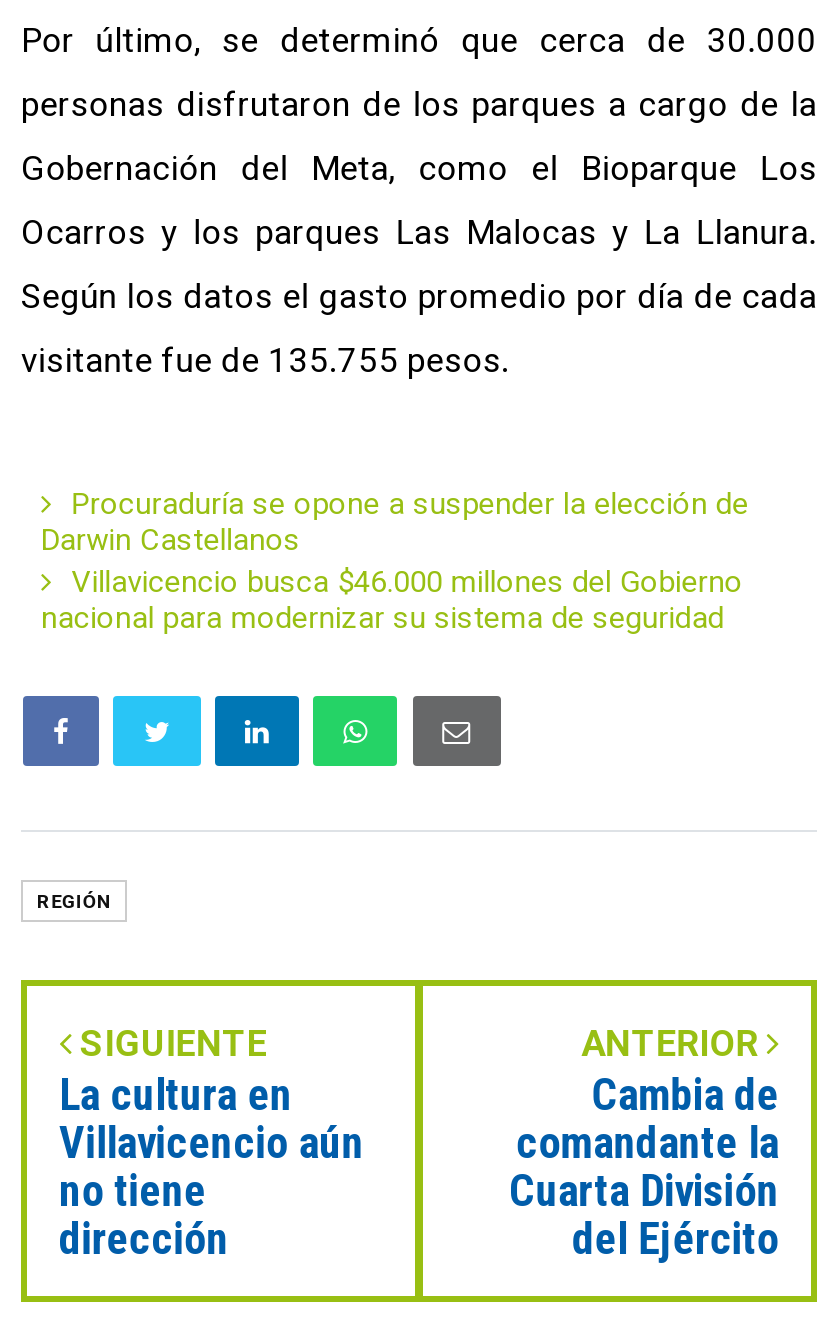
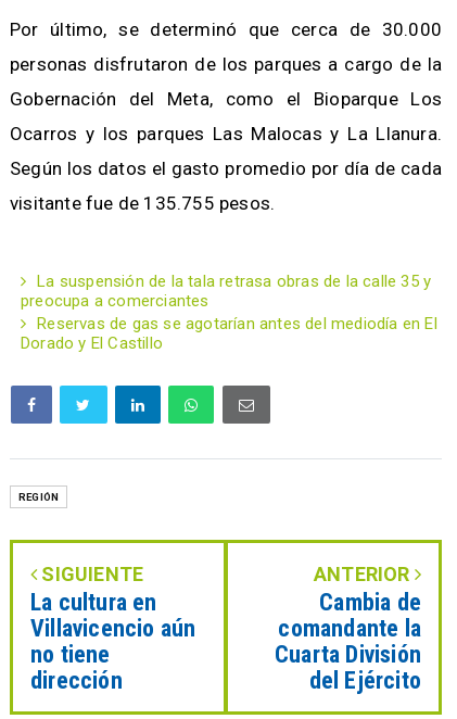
- Procuraduría se opone a suspender la elección de
- Darwin Castellanos
- Villavicencio busca $46.000 millones del Gobierno
- nacional para modernizar su sistema de seguridad
+ La suspensión de la tala retrasa obras de la calle 35 y
+ preocupa a comerciantes
+ Reservas de gas se agotarían antes del mediodía en El
+ Dorado y El Castillo
